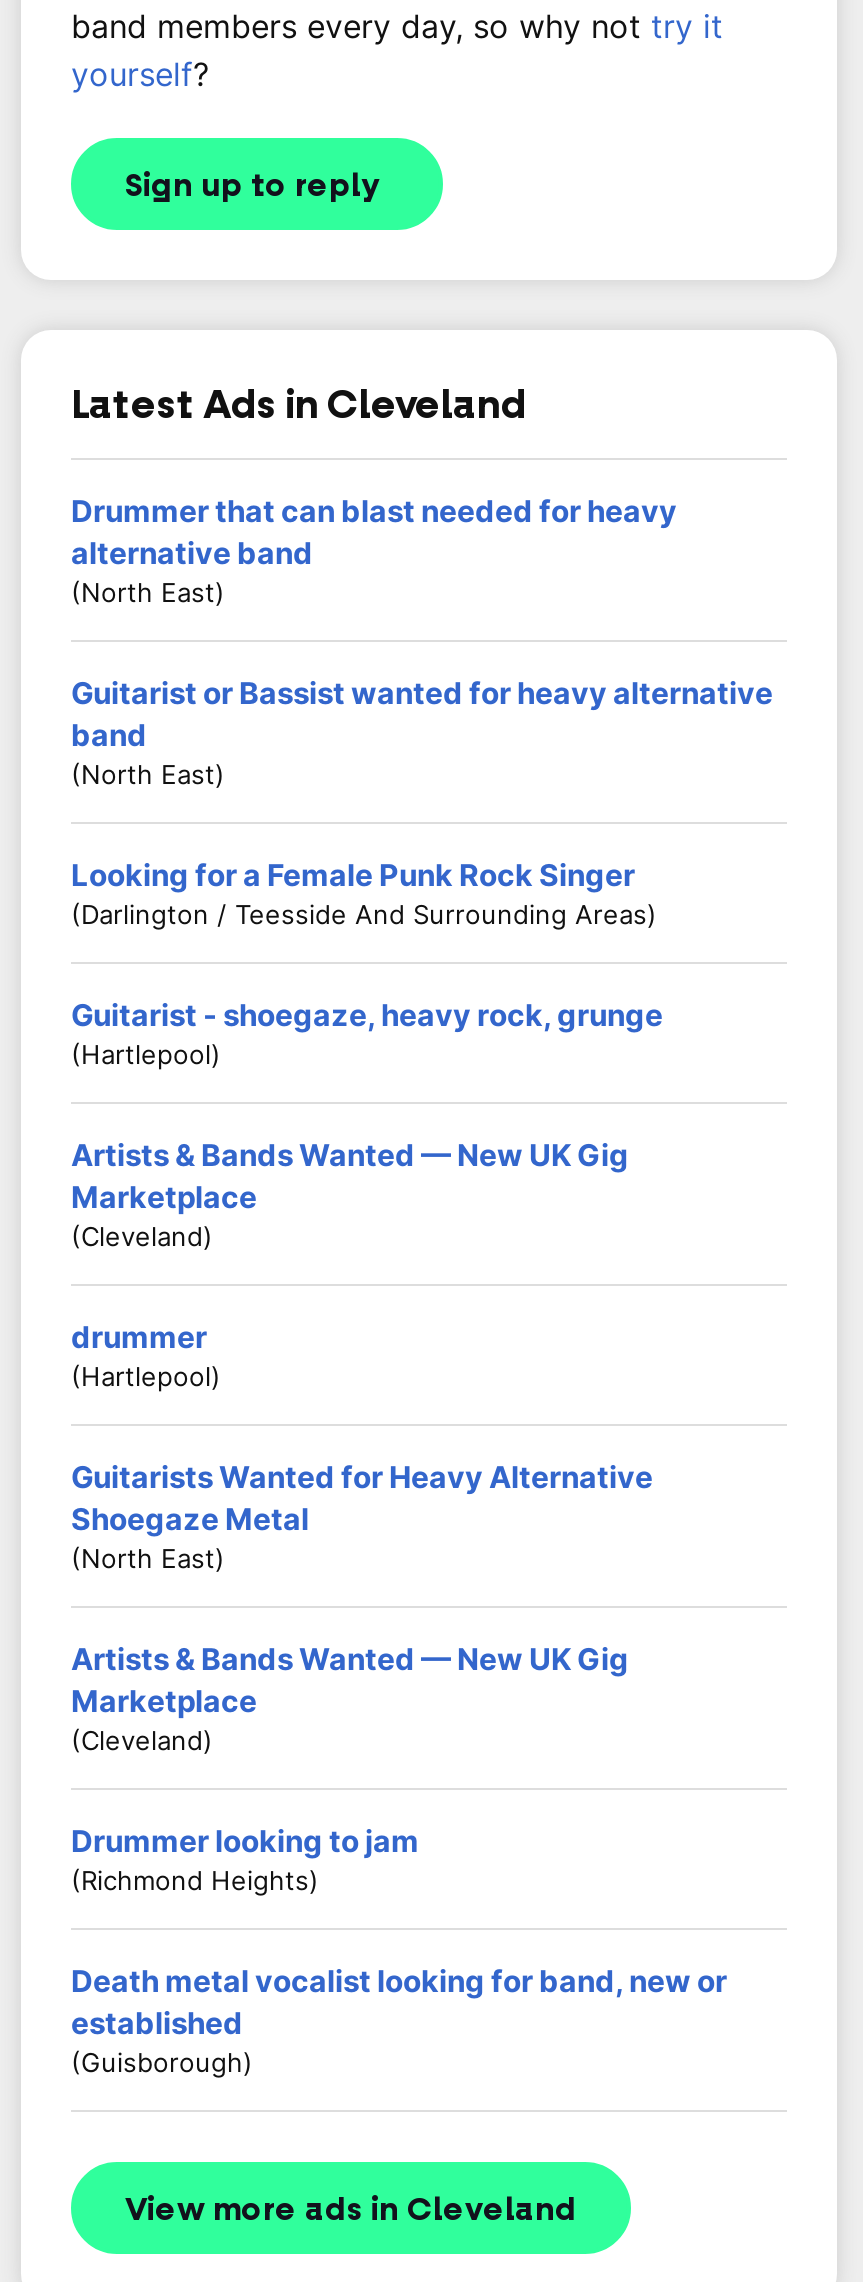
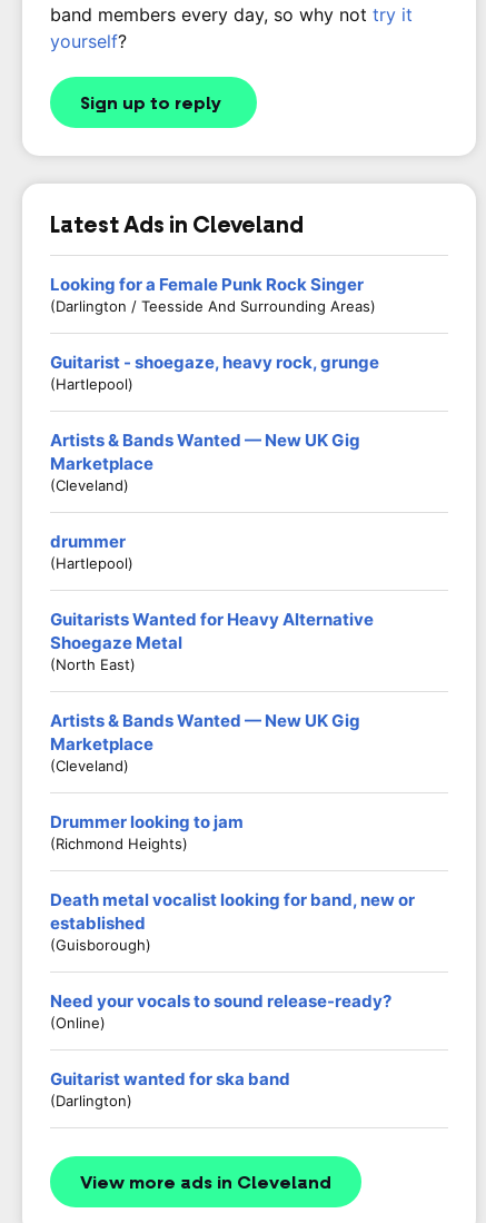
- Drummer that can blast needed for heavy
- alternative band
- (North East)
- Guitarist or Bassist wanted for heavy alternative
- band
- (North East)

moved up: Looking for a Female Punk Rock Singer | (Darlington / Teesside And Surrounding Areas) | Guitarist - shoegaze, heavy rock, grunge | ... | established | (Guisborough)

+ Need your vocals to sound release-ready?
+ (Online)
+ Guitarist wanted for ska band
+ (Darlington)
